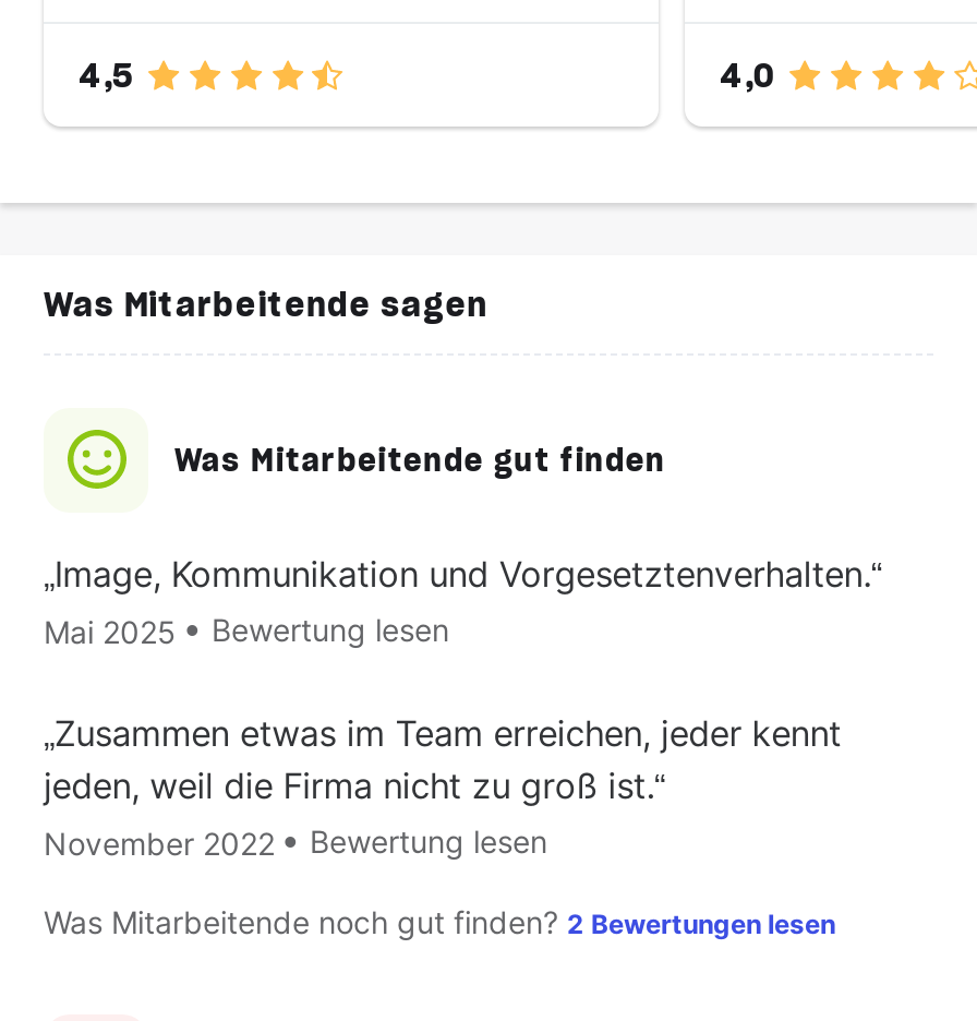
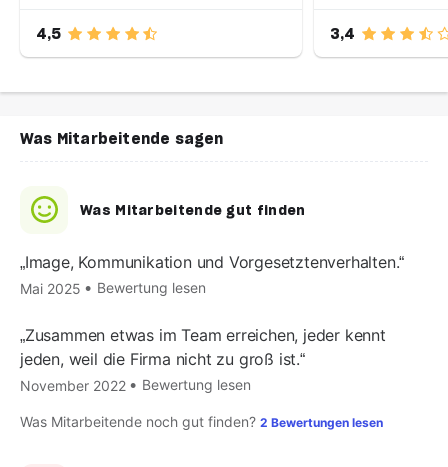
- 4,0
+ 3,4
